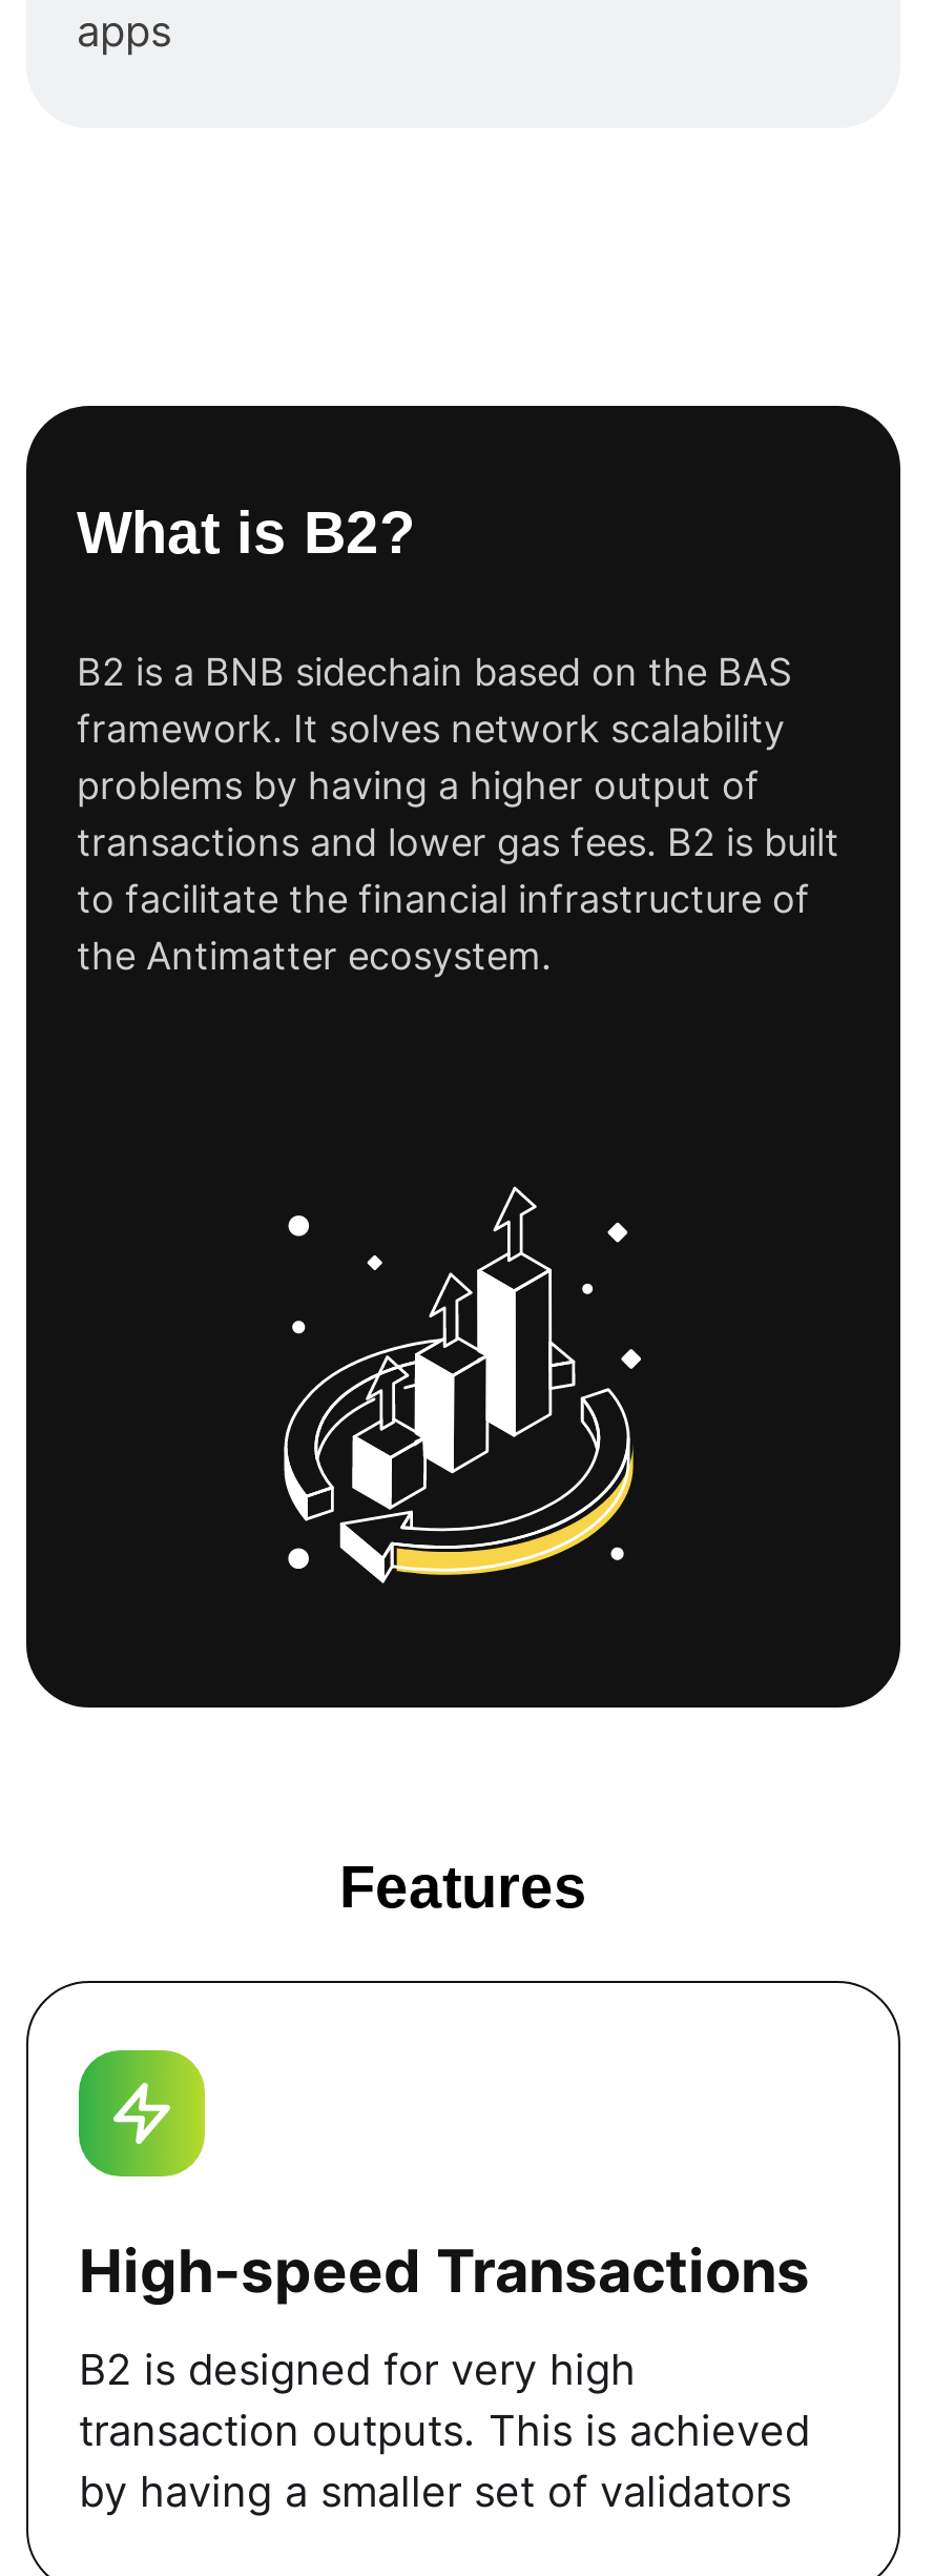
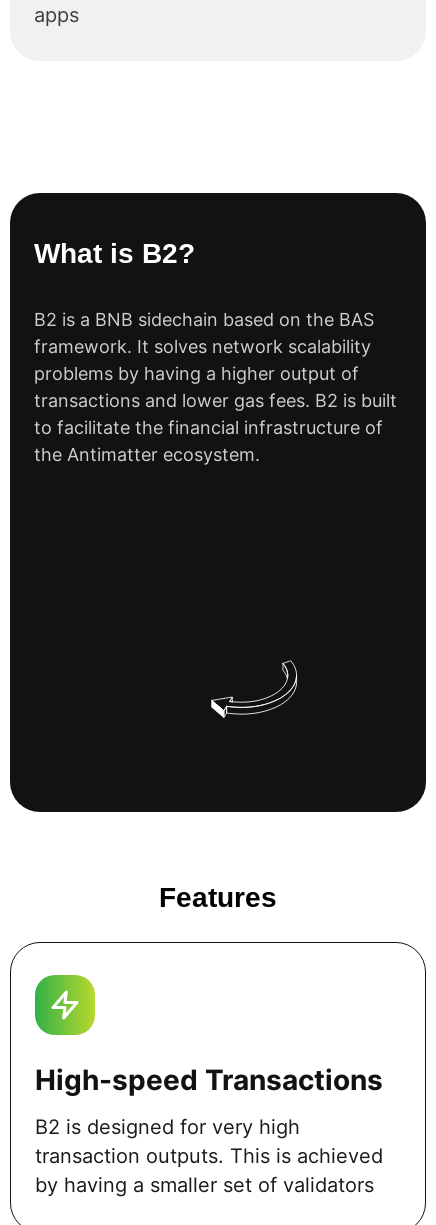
- [image]
